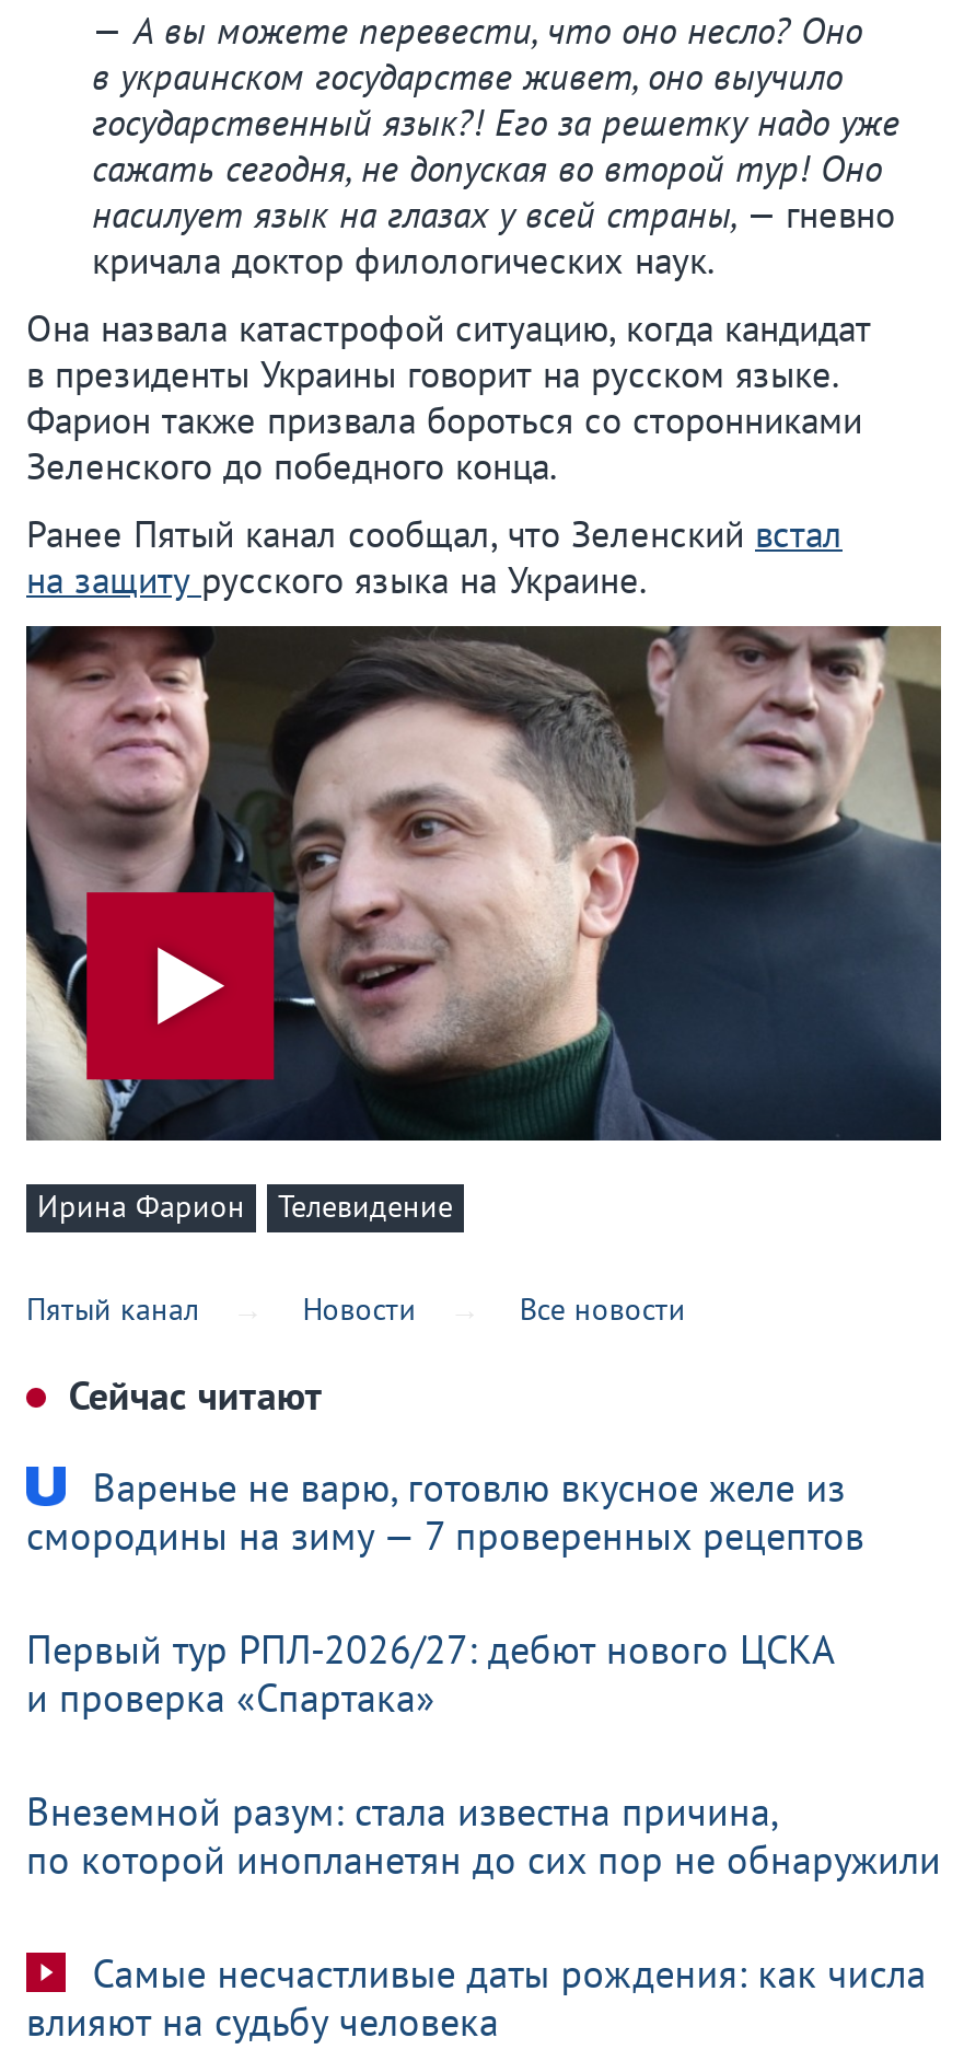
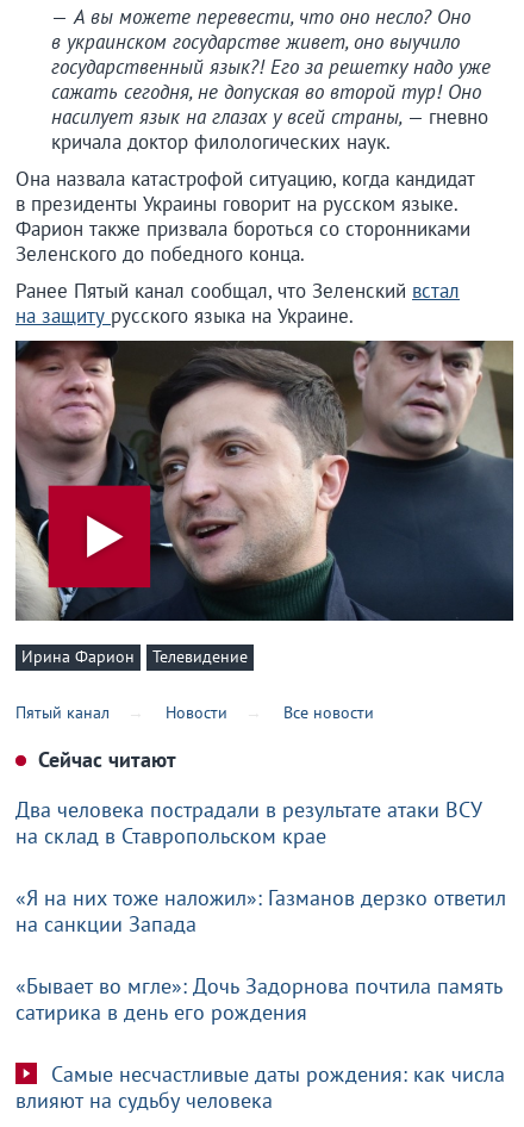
- Варенье не варю, готовлю вкусное желе из
- смородины на зиму — 7 проверенных рецептов
+ Два человека пострадали в результате атаки ВСУ
+ на склад в Ставропольском крае

- Первый тур РПЛ-2026/27: дебют нового ЦСКА
- и проверка «Спартака»
+ «Я на них тоже наложил»: Газманов дерзко ответил
+ на санкции Запада

- Внеземной разум: стала известна причина,
- по которой инопланетян до сих пор не обнаружили
+ «Бывает во мгле»: Дочь Задорнова почтила память
+ сатирика в день его рождения
